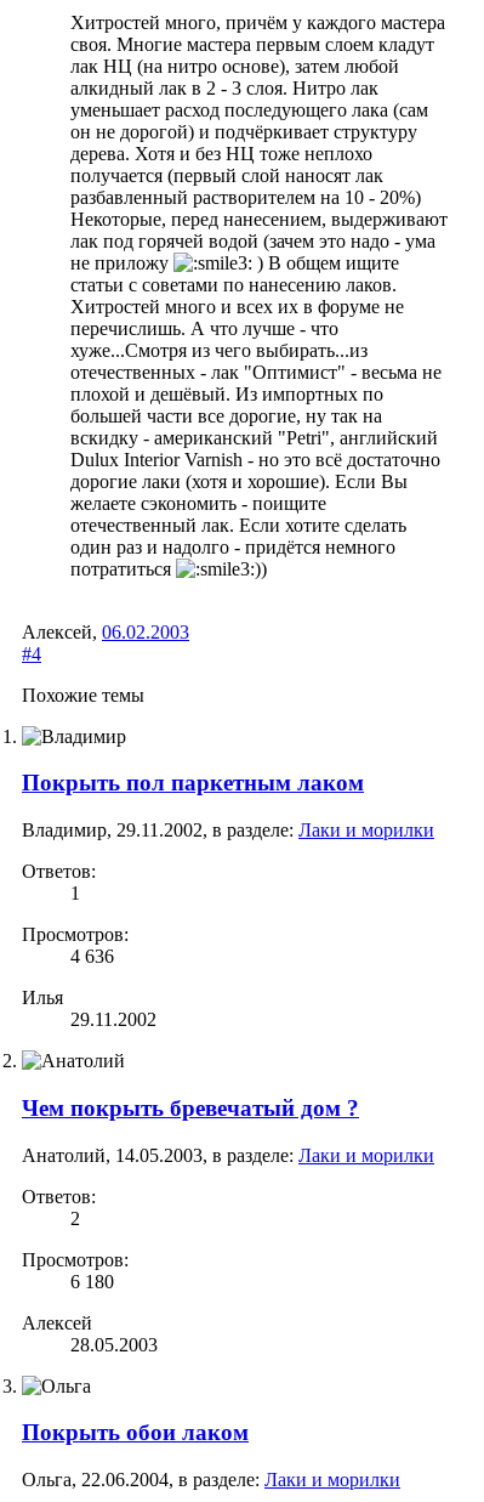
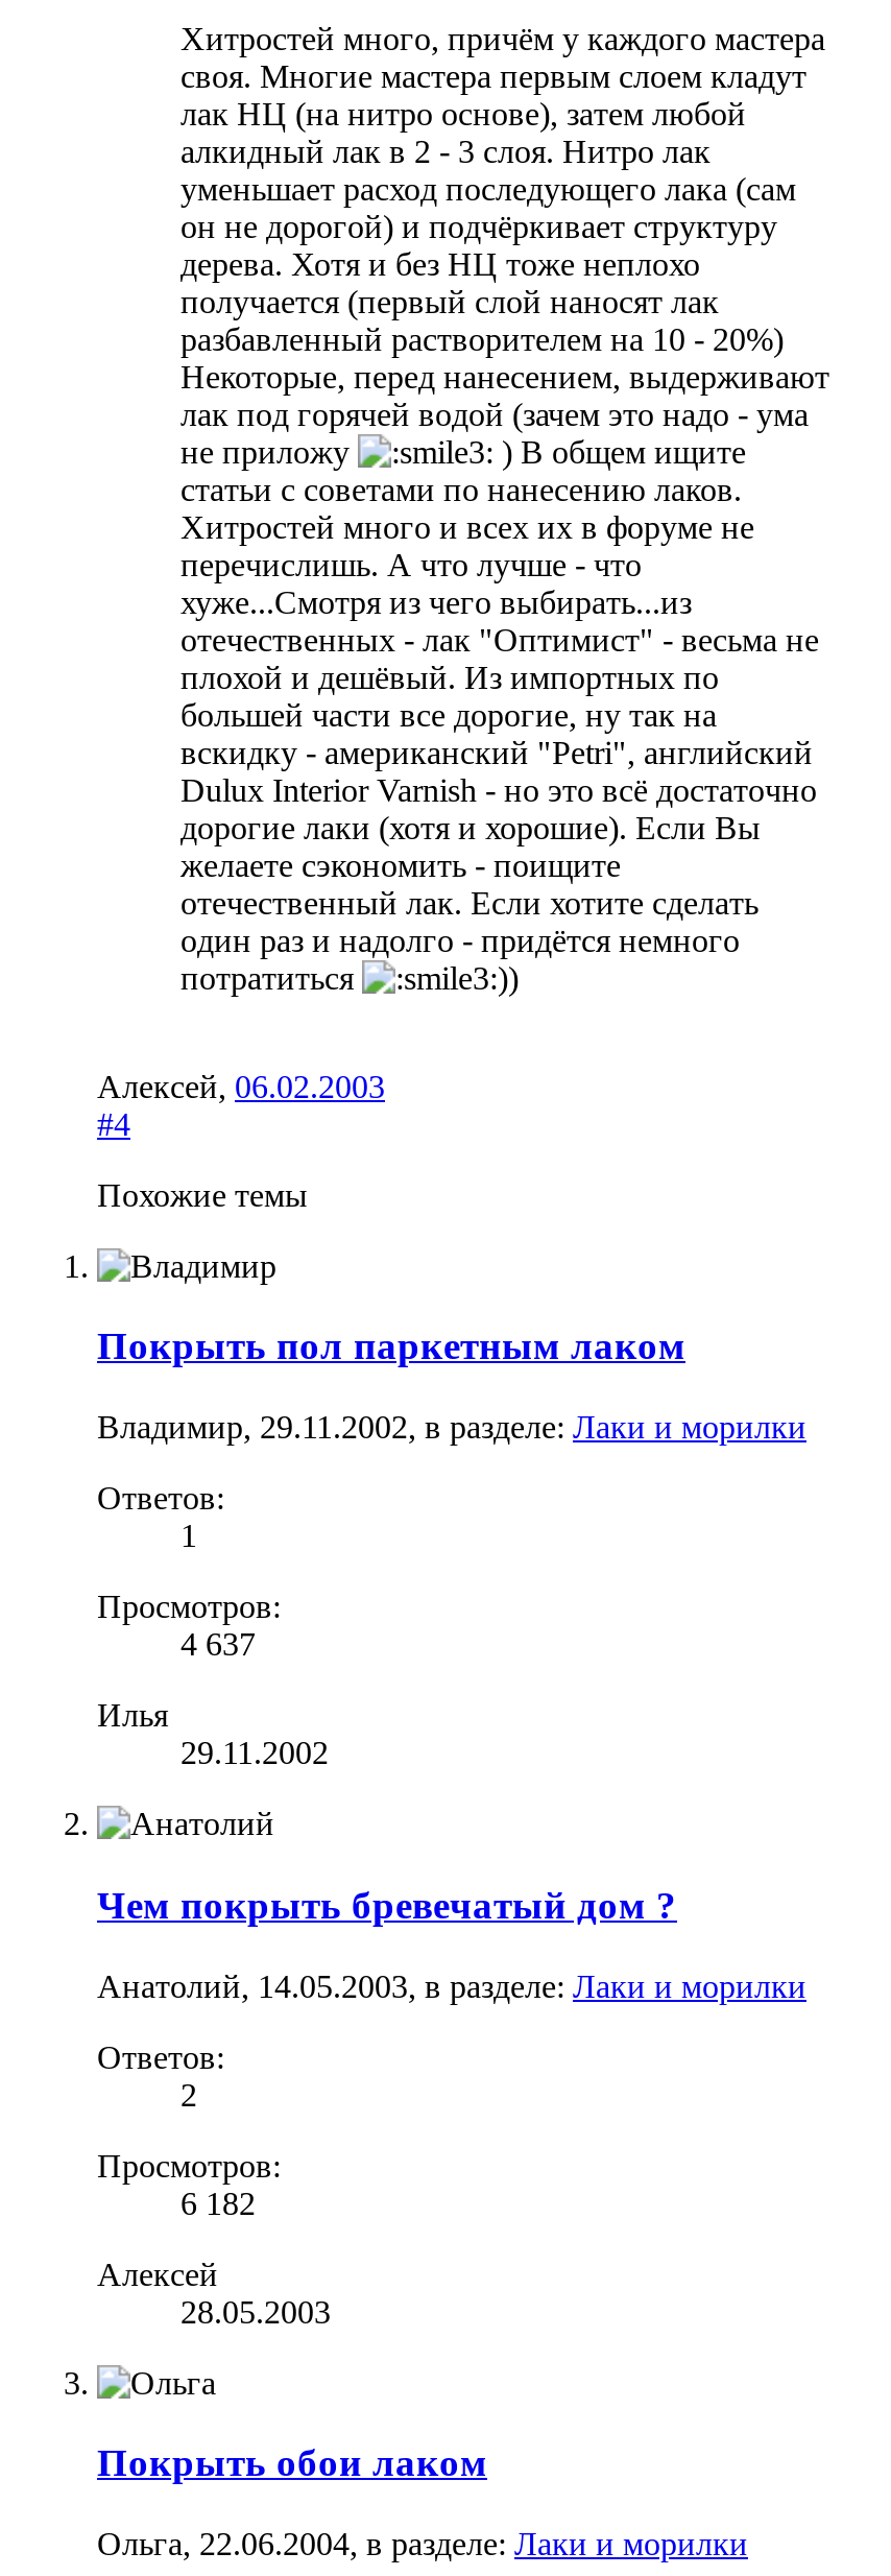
- 4 636
+ 4 637

- 6 180
+ 6 182
